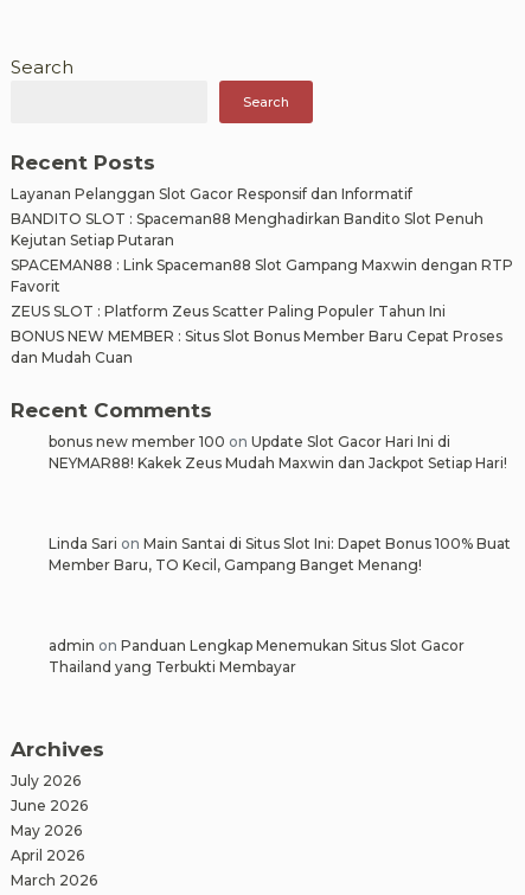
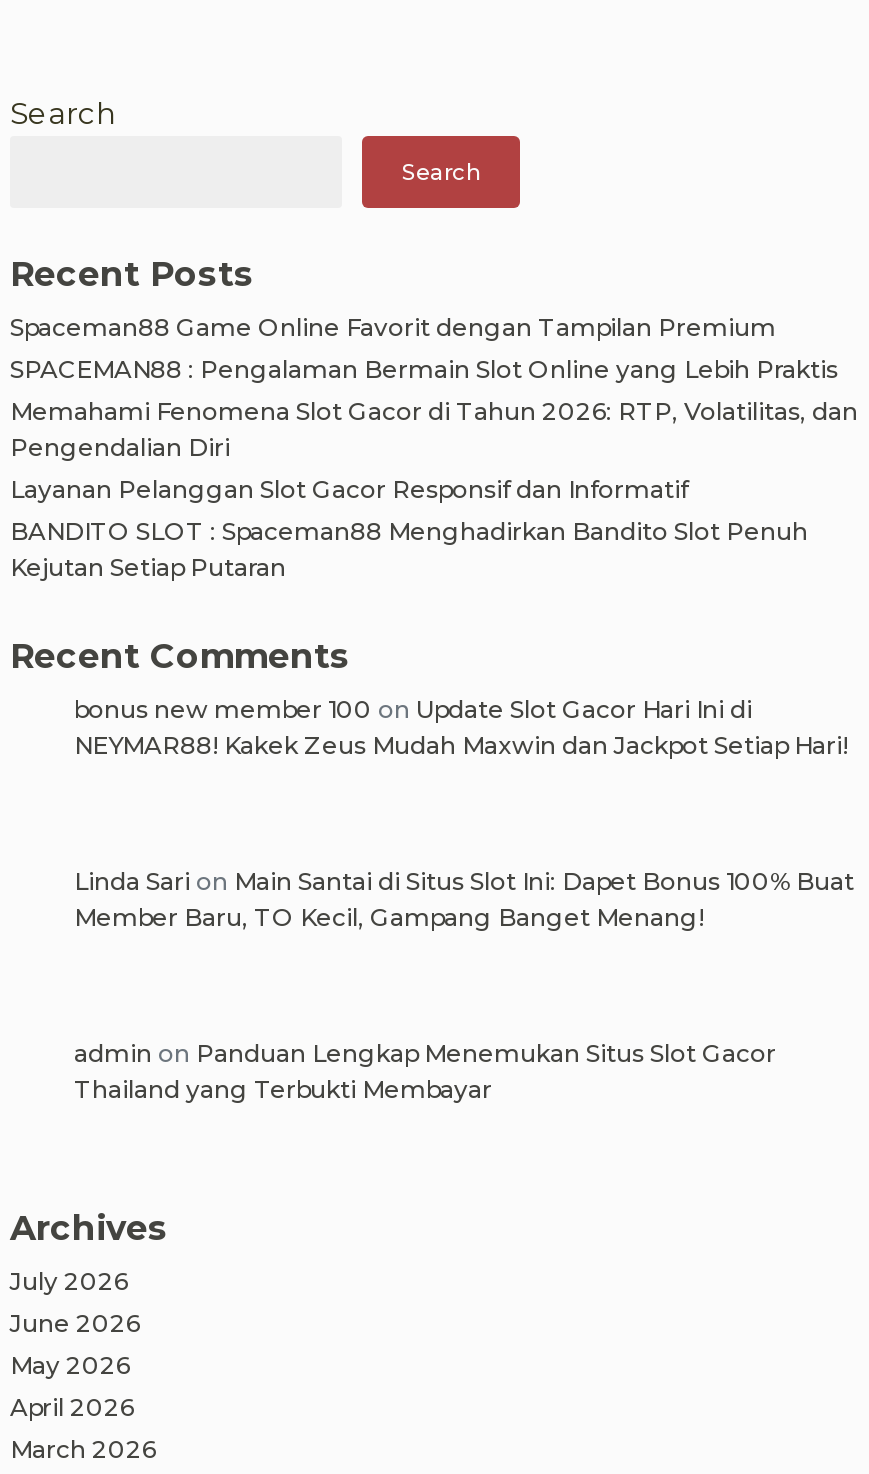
+ Spaceman88 Game Online Favorit dengan Tampilan Premium
+ SPACEMAN88 : Pengalaman Bermain Slot Online yang Lebih Praktis
+ Memahami Fenomena Slot Gacor di Tahun 2026: RTP, Volatilitas, dan
+ Pengendalian Diri

moved down: Layanan Pelanggan Slot Gacor Responsif dan Informatif | BANDITO SLOT : Spaceman88 Menghadirkan Bandito Slot Penuh | Kejutan Setiap Putaran

- SPACEMAN88 : Link Spaceman88 Slot Gampang Maxwin dengan RTP
- Favorit
- ZEUS SLOT : Platform Zeus Scatter Paling Populer Tahun Ini
- BONUS NEW MEMBER : Situs Slot Bonus Member Baru Cepat Proses
- dan Mudah Cuan
